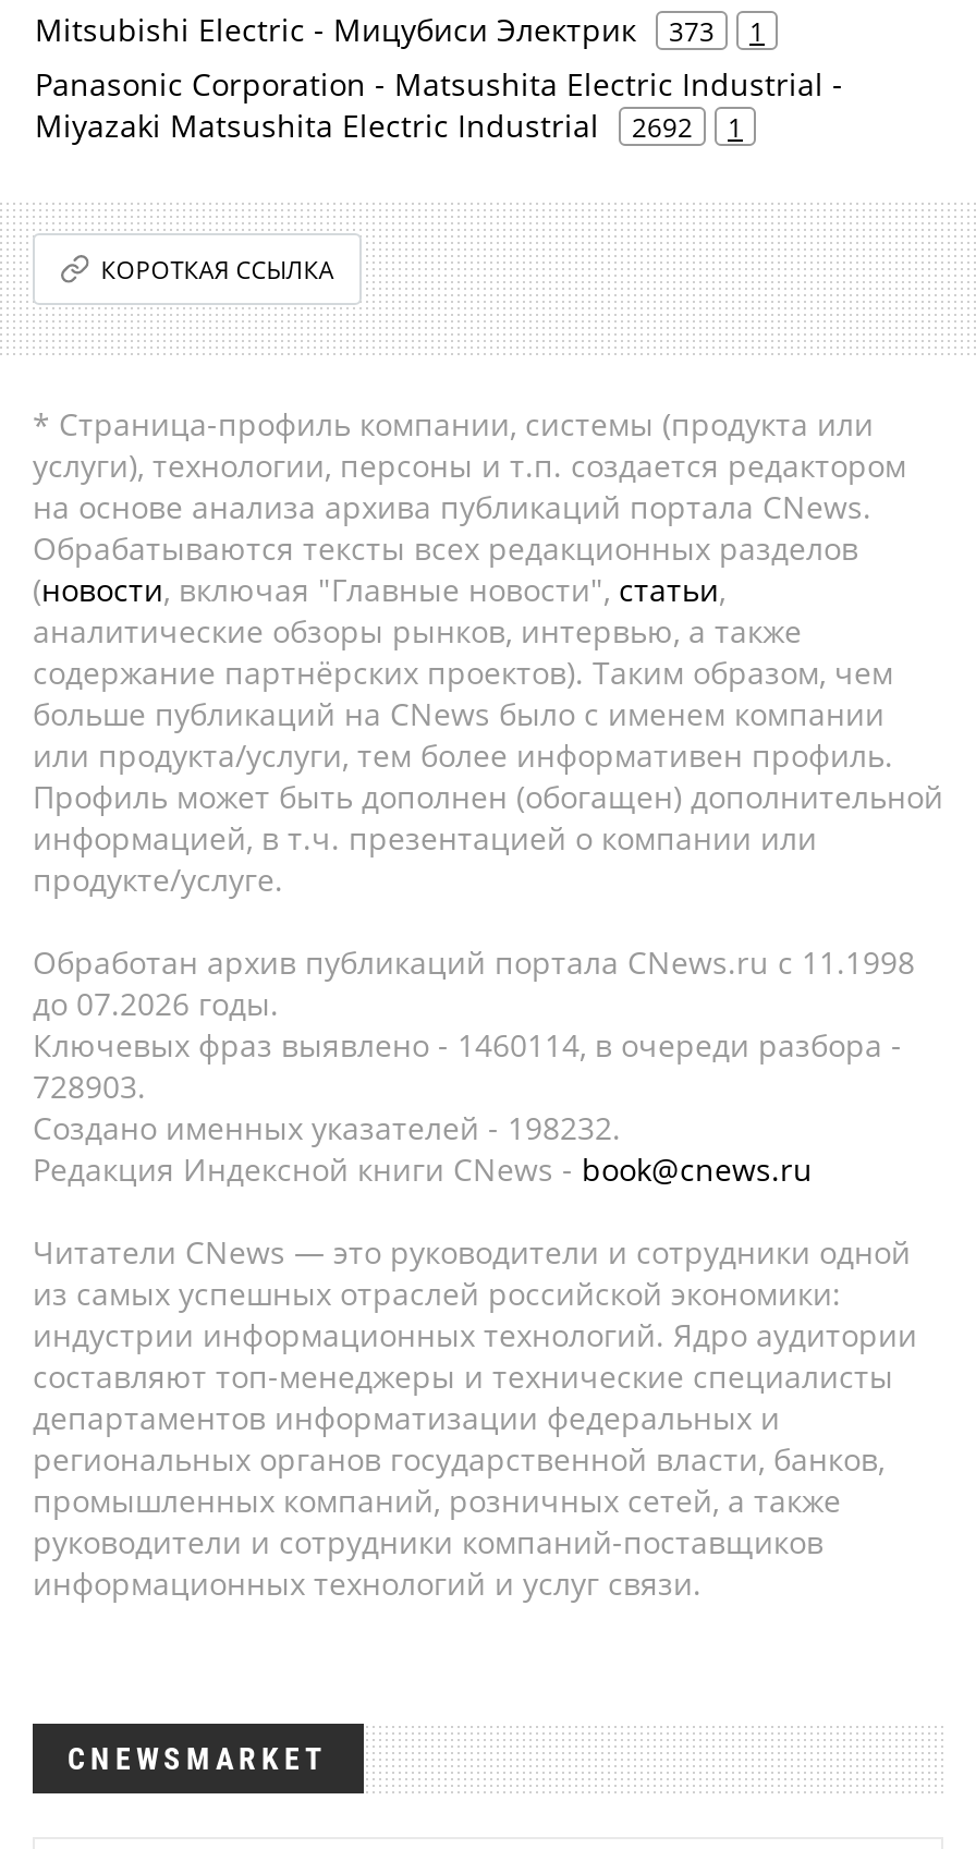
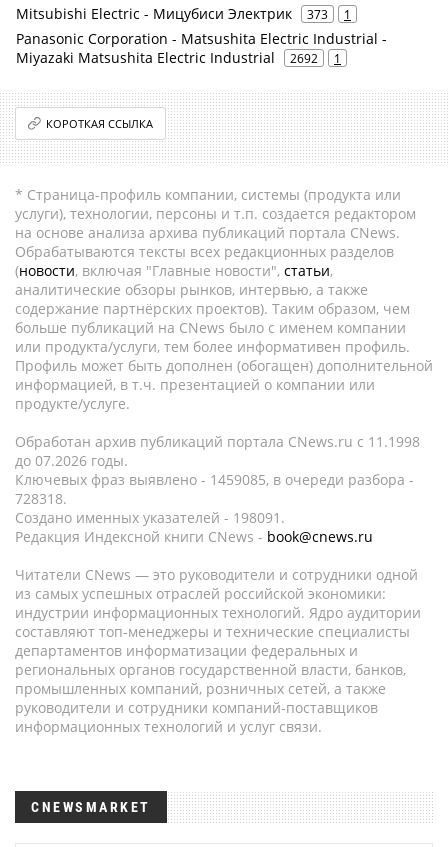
- Ключевых фраз выявлено - 1460114, в очереди разбора -
+ Ключевых фраз выявлено - 1459085, в очереди разбора -

- 728903.
+ 728318.

- Создано именных указателей - 198232.
+ Создано именных указателей - 198091.
